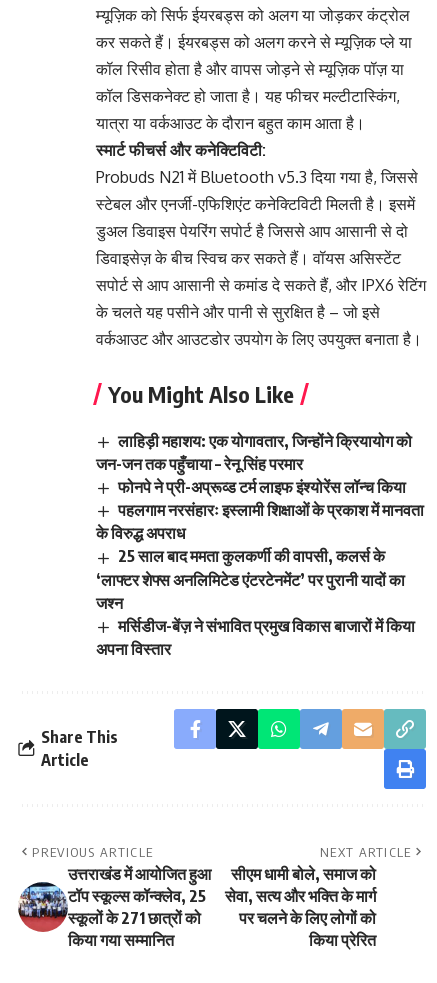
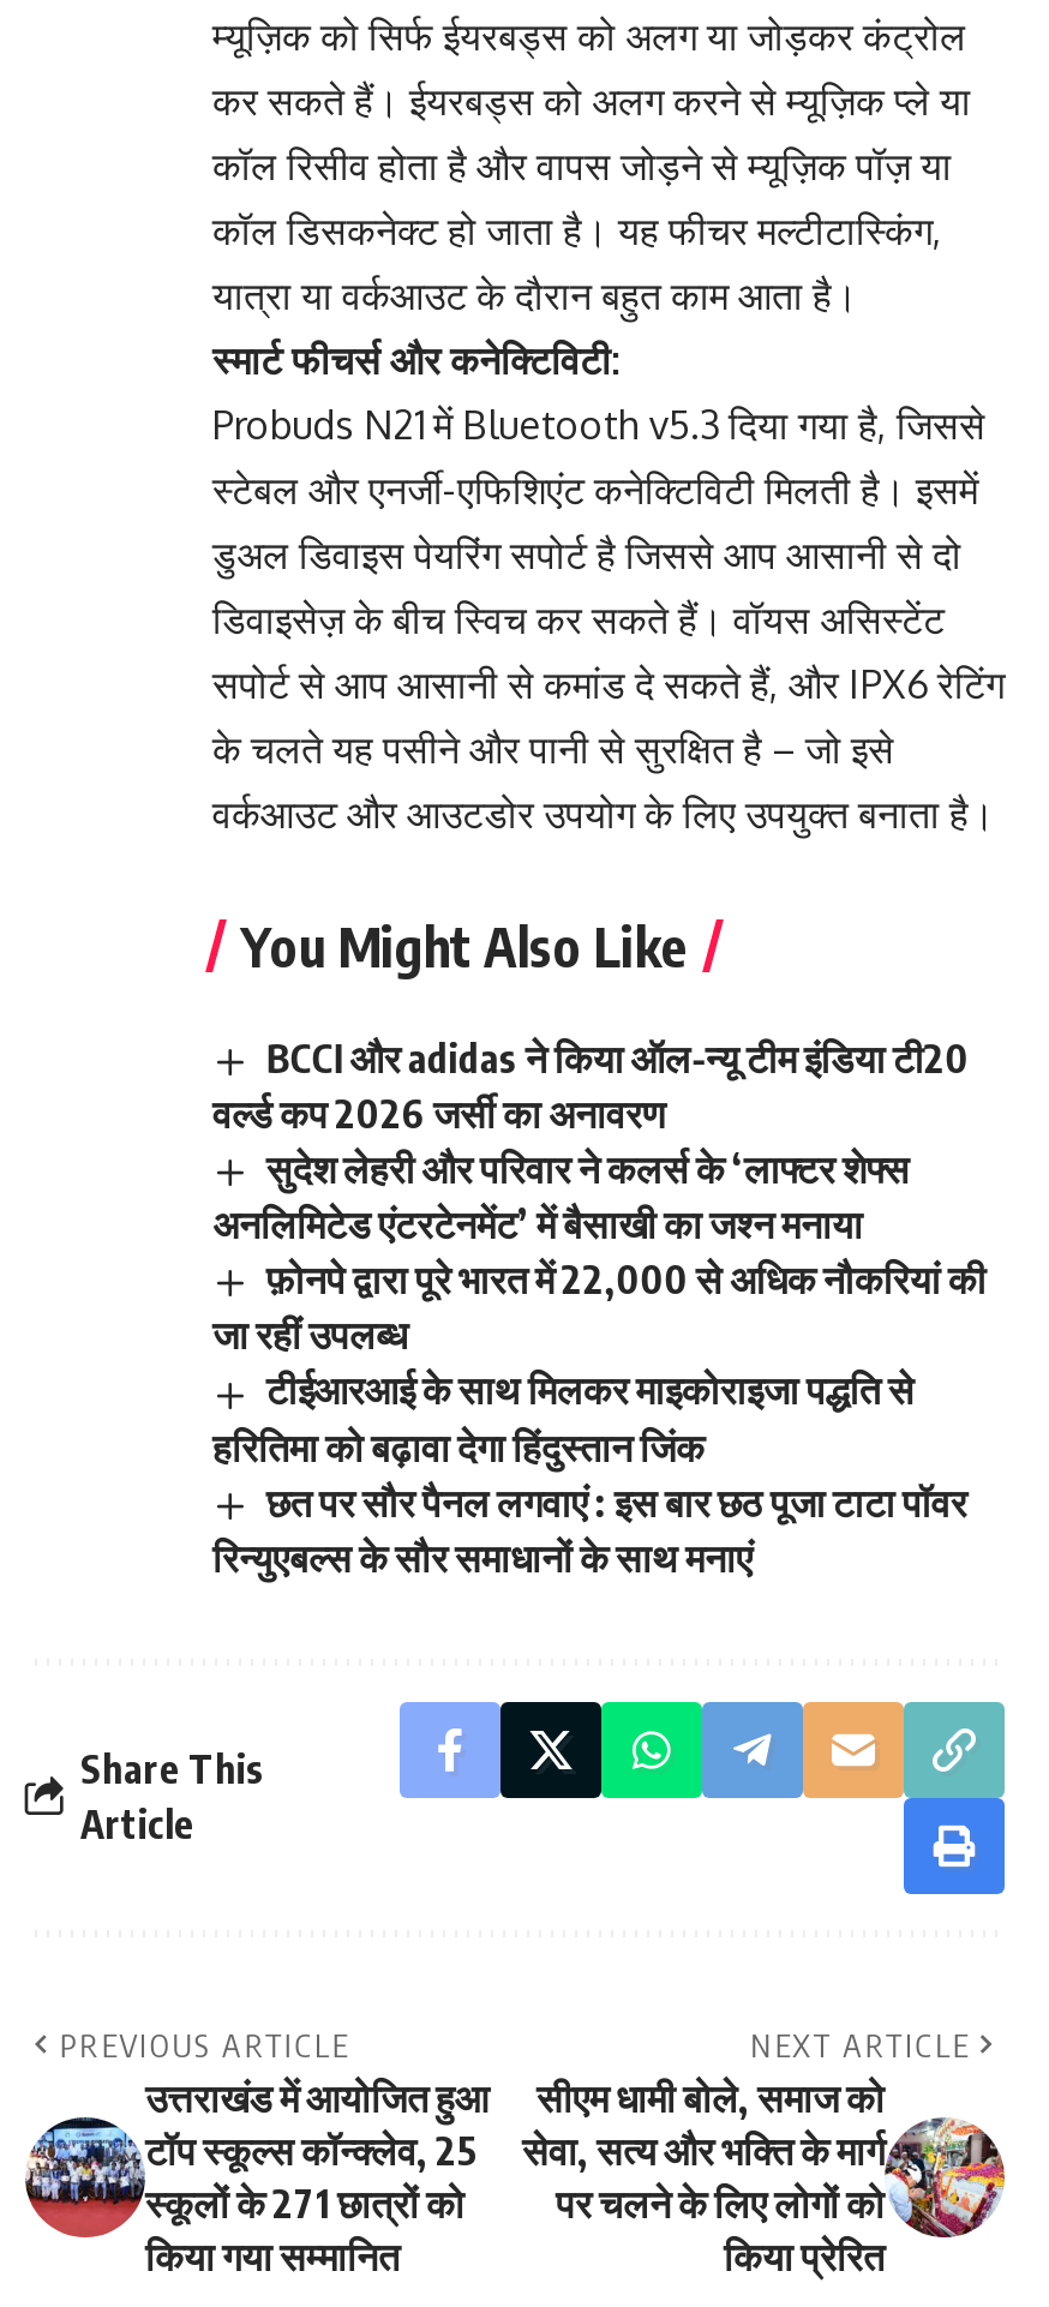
- लाहिड़ी महाशय: एक योगावतार, जिन्होंने क्रियायोग को
- जन-जन तक पहुँचाया – रेनू सिंह परमार
- फोनपे ने प्री-अप्रूव्ड टर्म लाइफ इंश्योरेंस लॉन्च किया
- पहलगाम नरसंहारः इस्लामी शिक्षाओं के प्रकाश में मानवता
- के विरुद्ध अपराध
- 25 साल बाद ममता कुलकर्णी की वापसी, कलर्स के
- ‘लाफ्टर शेफ्स अनलिमिटेड एंटरटेनमेंट’ पर पुरानी यादों का
- जश्न
- मर्सिडीज-बेंज़ ने संभावित प्रमुख विकास बाजारों में किया
- अपना विस्तार
+ BCCI और adidas ने किया ऑल-न्यू टीम इंडिया टी20
+ वर्ल्ड कप 2026 जर्सी का अनावरण
+ सुदेश लेहरी और परिवार ने कलर्स के ‘लाफ्टर शेफ्स
+ अनलिमिटेड एंटरटेनमेंट’ में बैसाखी का जश्न मनाया
+ फ़ोनपे द्वारा पूरे भारत में 22,000 से अधिक नौकरियां की
+ जा रहीं उपलब्ध
+ टीईआरआई के साथ मिलकर माइकोराइजा पद्धति से
+ हरितिमा को बढ़ावा देगा हिंदुस्तान जिंक
+ छत पर सौर पैनल लगवाएं : इस बार छठ पूजा टाटा पॉवर
+ रिन्युएबल्स के सौर समाधानों के साथ मनाएं

+ [image]
